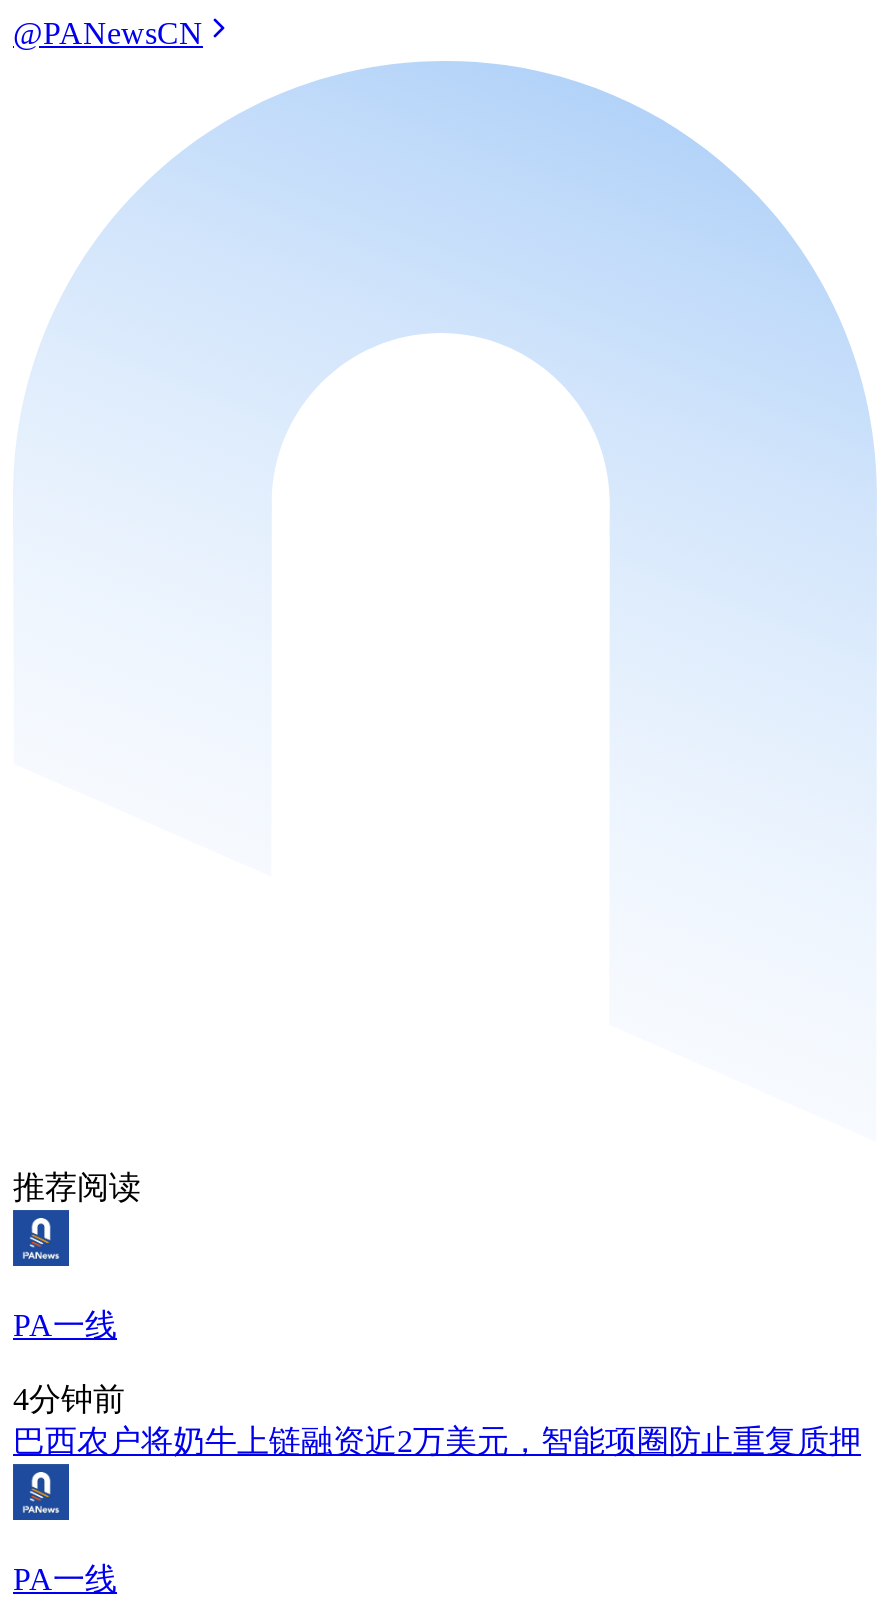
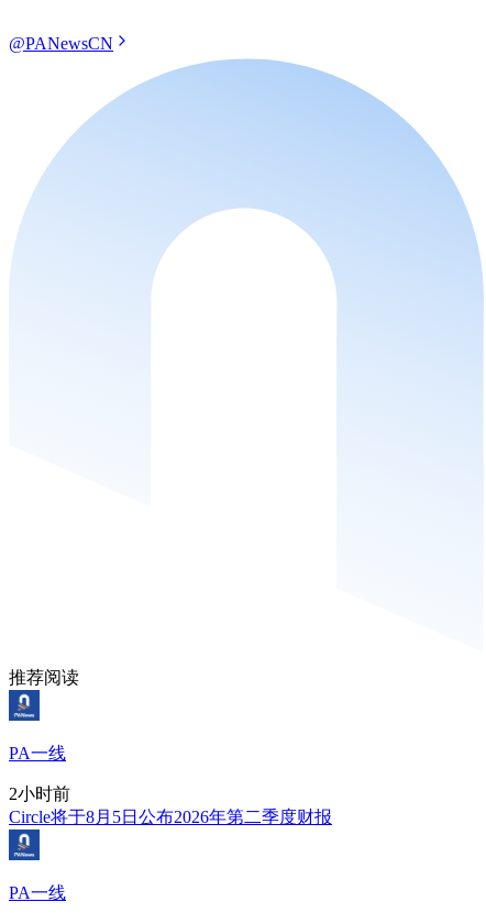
- 4分钟前
- 巴西农户将奶牛上链融资近2万美元，智能项圈防止重复质押
+ 2小时前
+ Circle将于8月5日公布2026年第二季度财报
